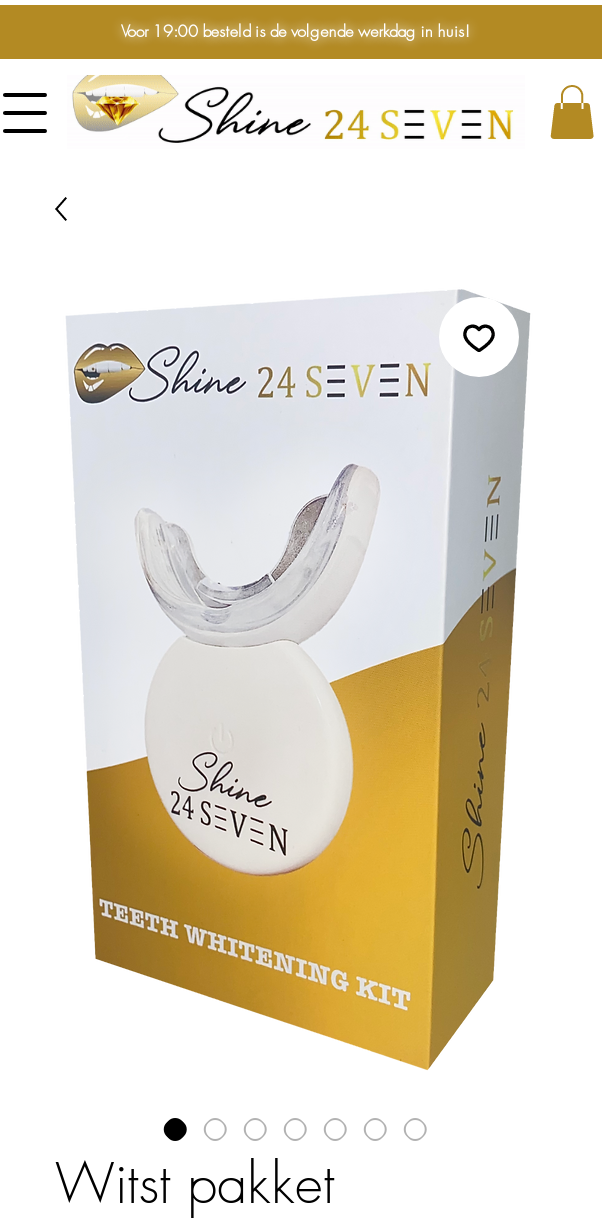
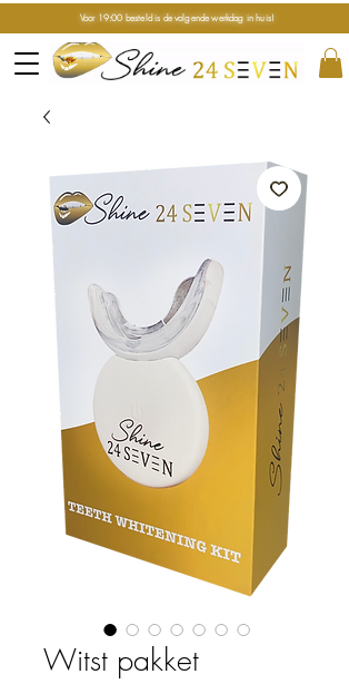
- [image]
+ [image]
